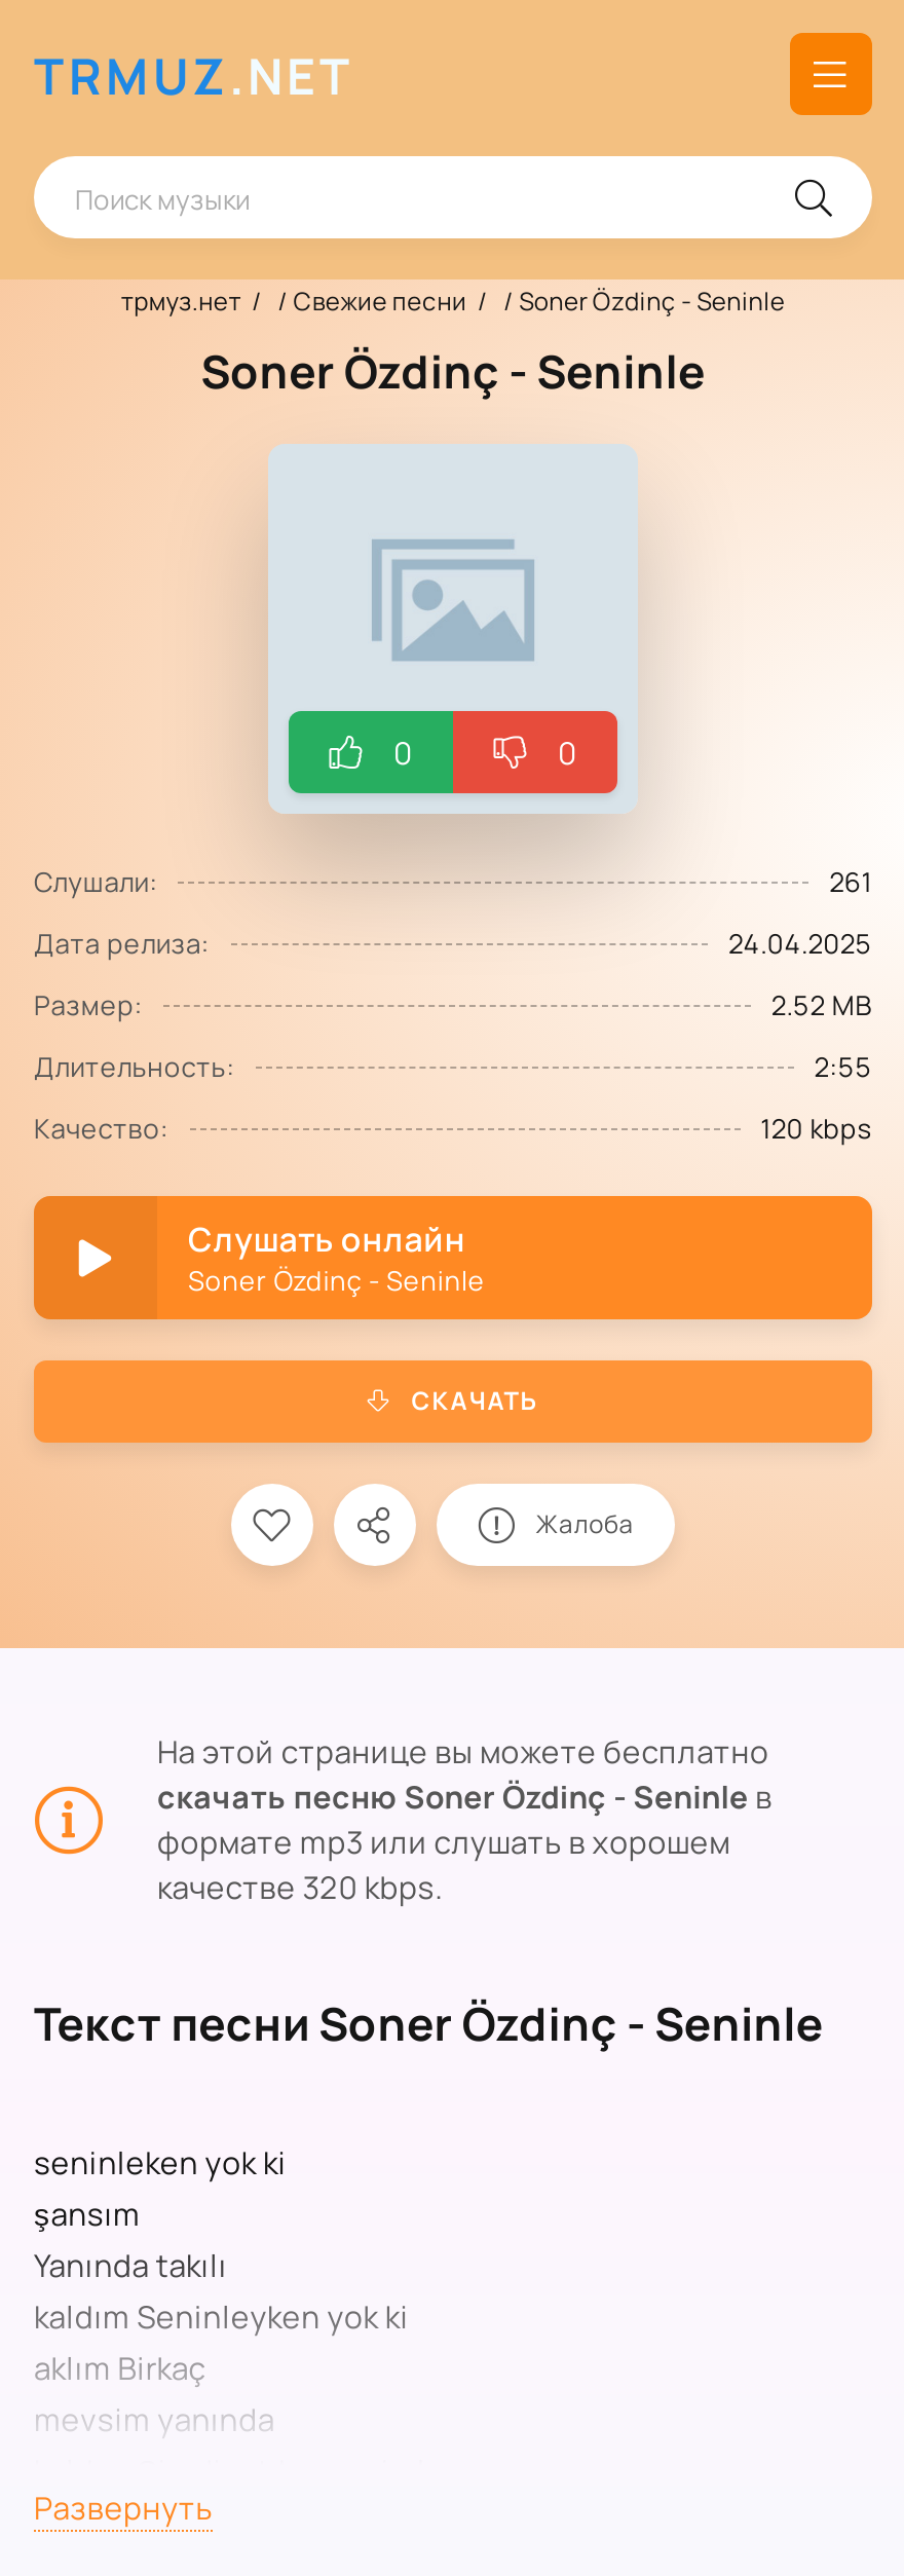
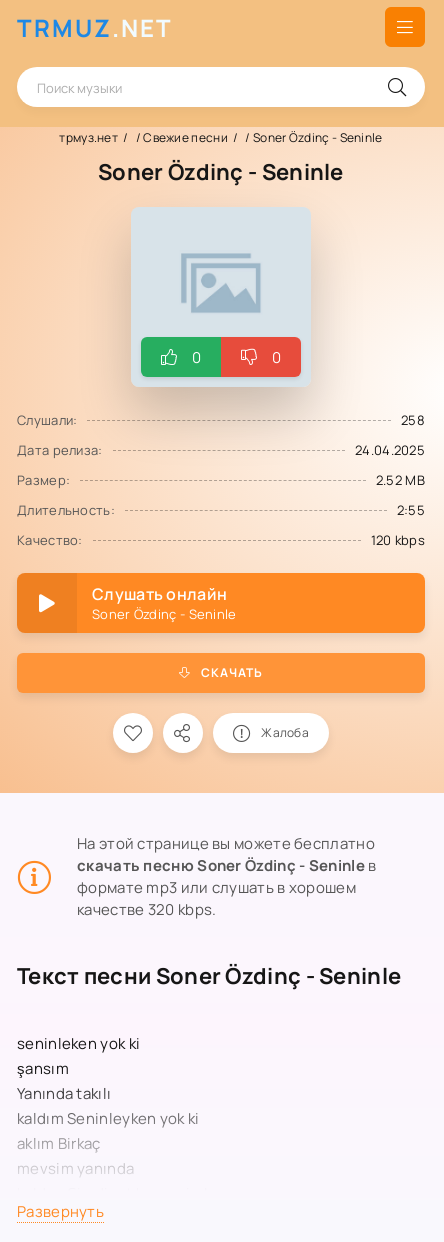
- 261
+ 258
